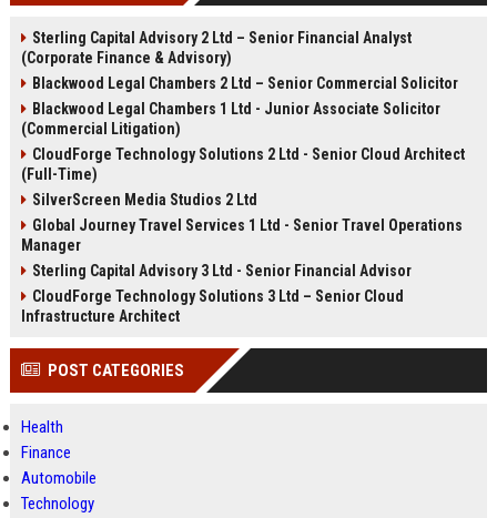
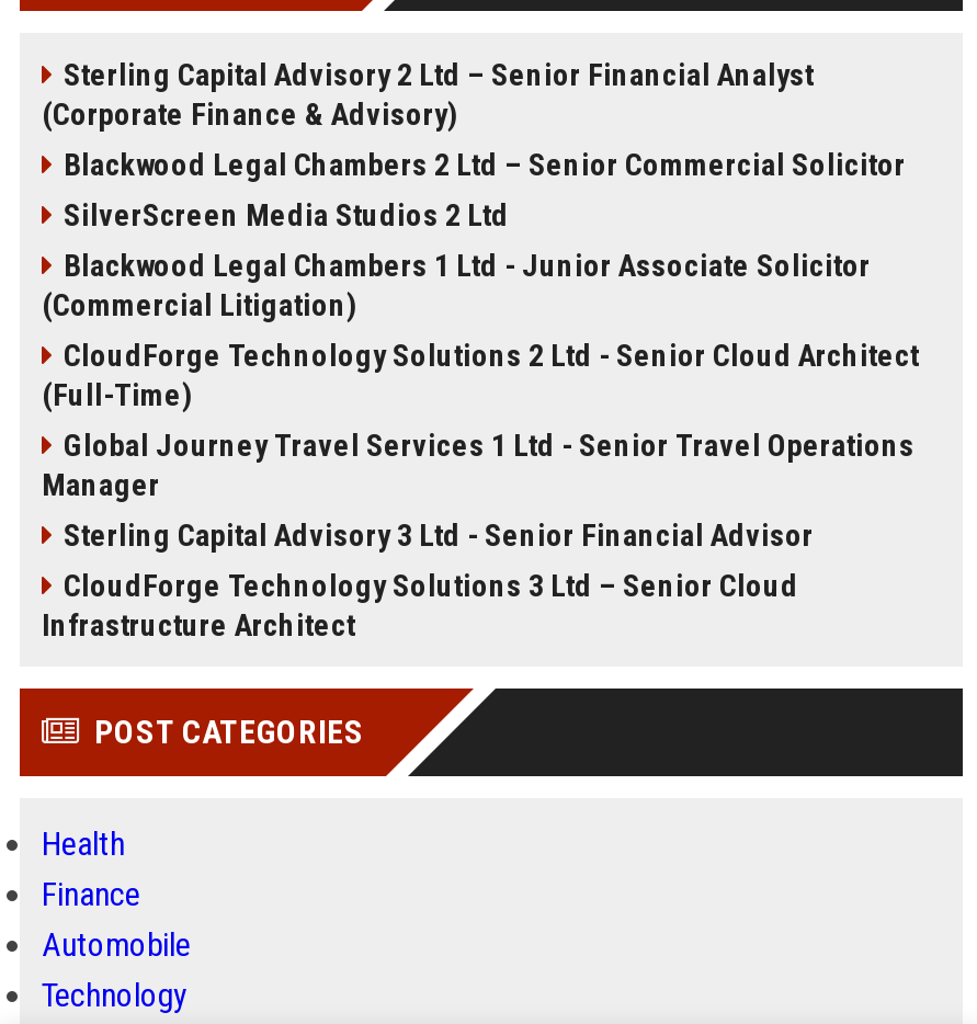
moved down: Blackwood Legal Chambers 1 Ltd - Junior Associate Solicitor | (Commercial Litigation) | CloudForge Technology Solutions 2 Ltd - Senior Cloud Architect | (Full-Time)

moved up: SilverScreen Media Studios 2 Ltd
